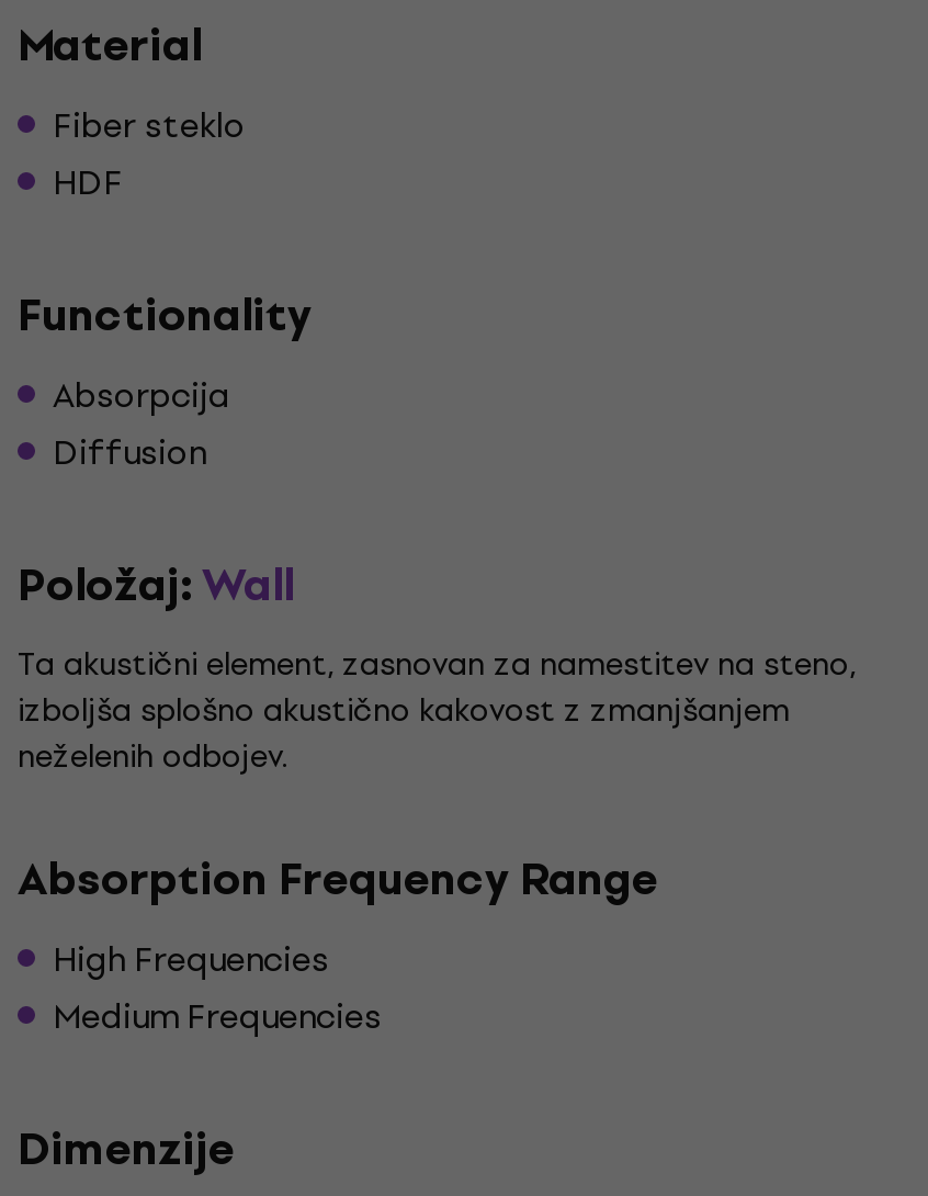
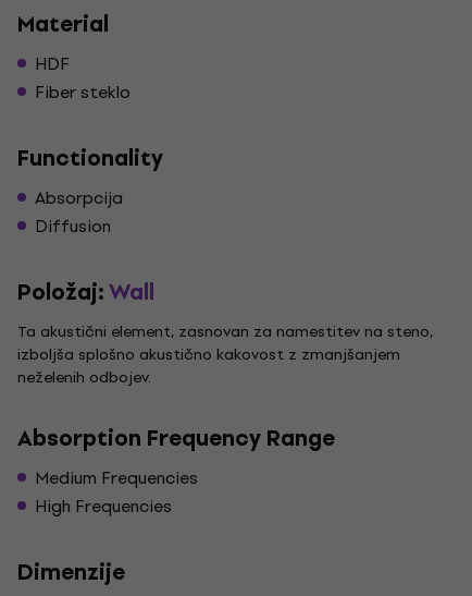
moved down: Fiber steklo

moved up: HDF

moved down: High Frequencies

moved up: Medium Frequencies
